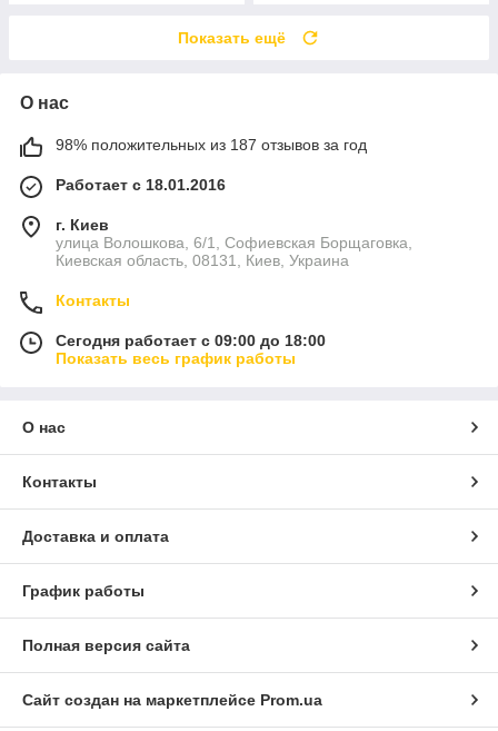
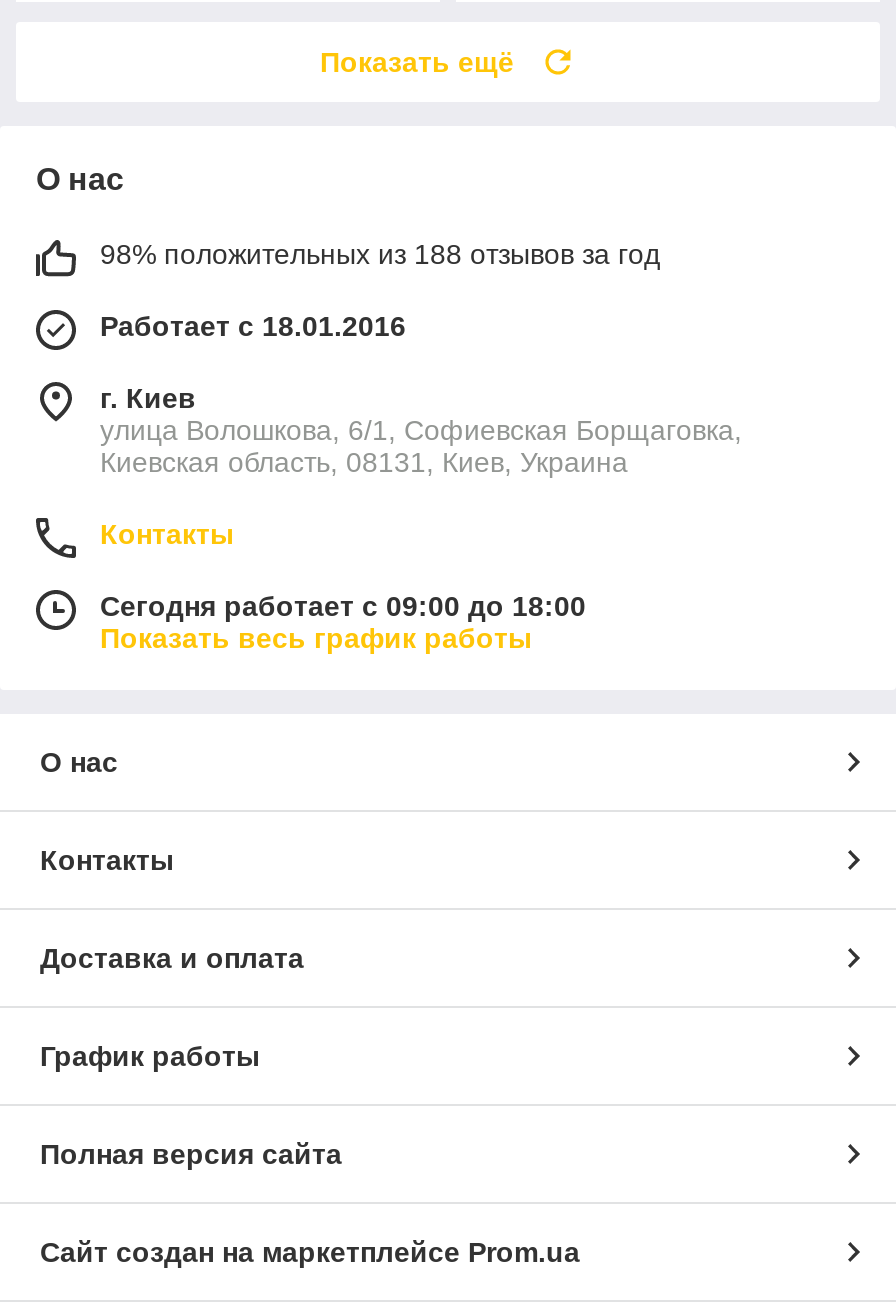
- 98% положительных из 187 отзывов за год
+ 98% положительных из 188 отзывов за год
